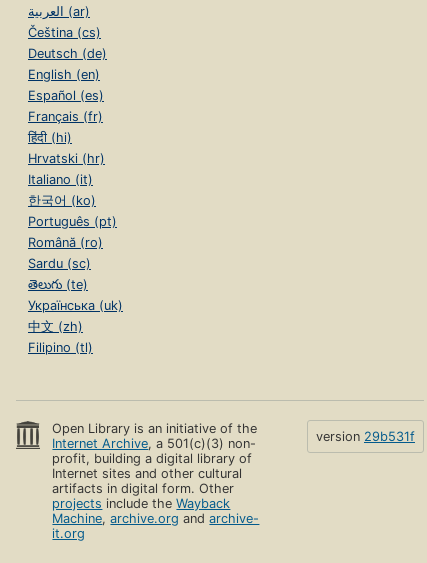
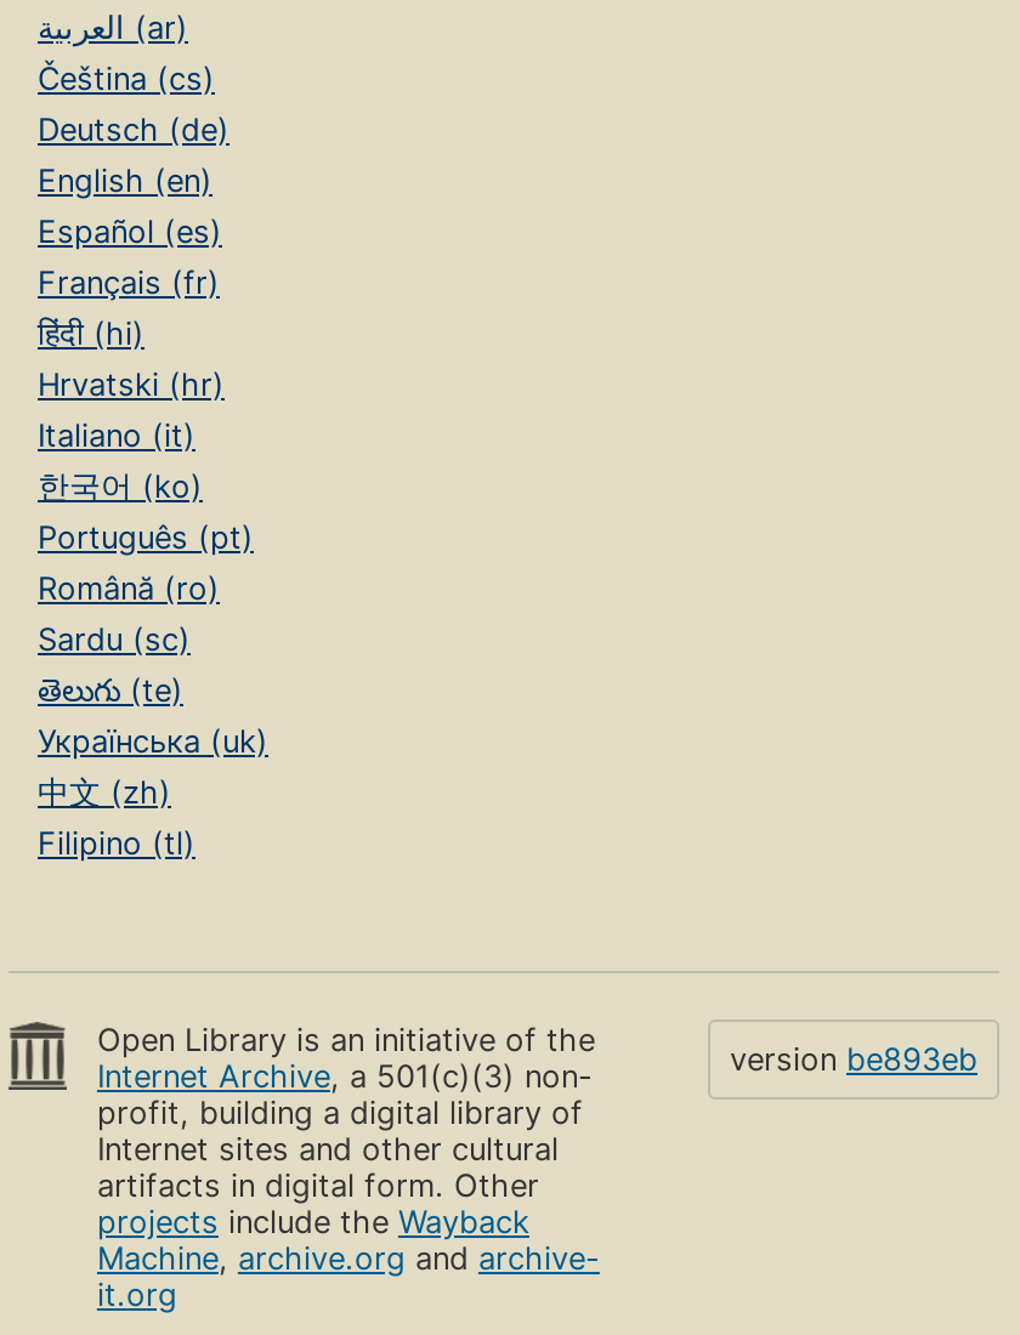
- version 29b531f
+ version be893eb
